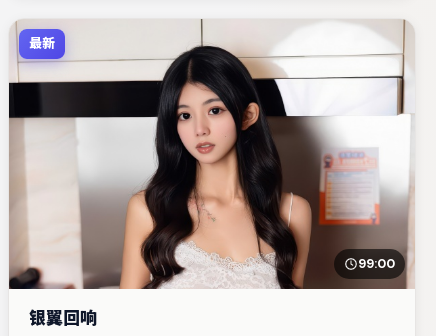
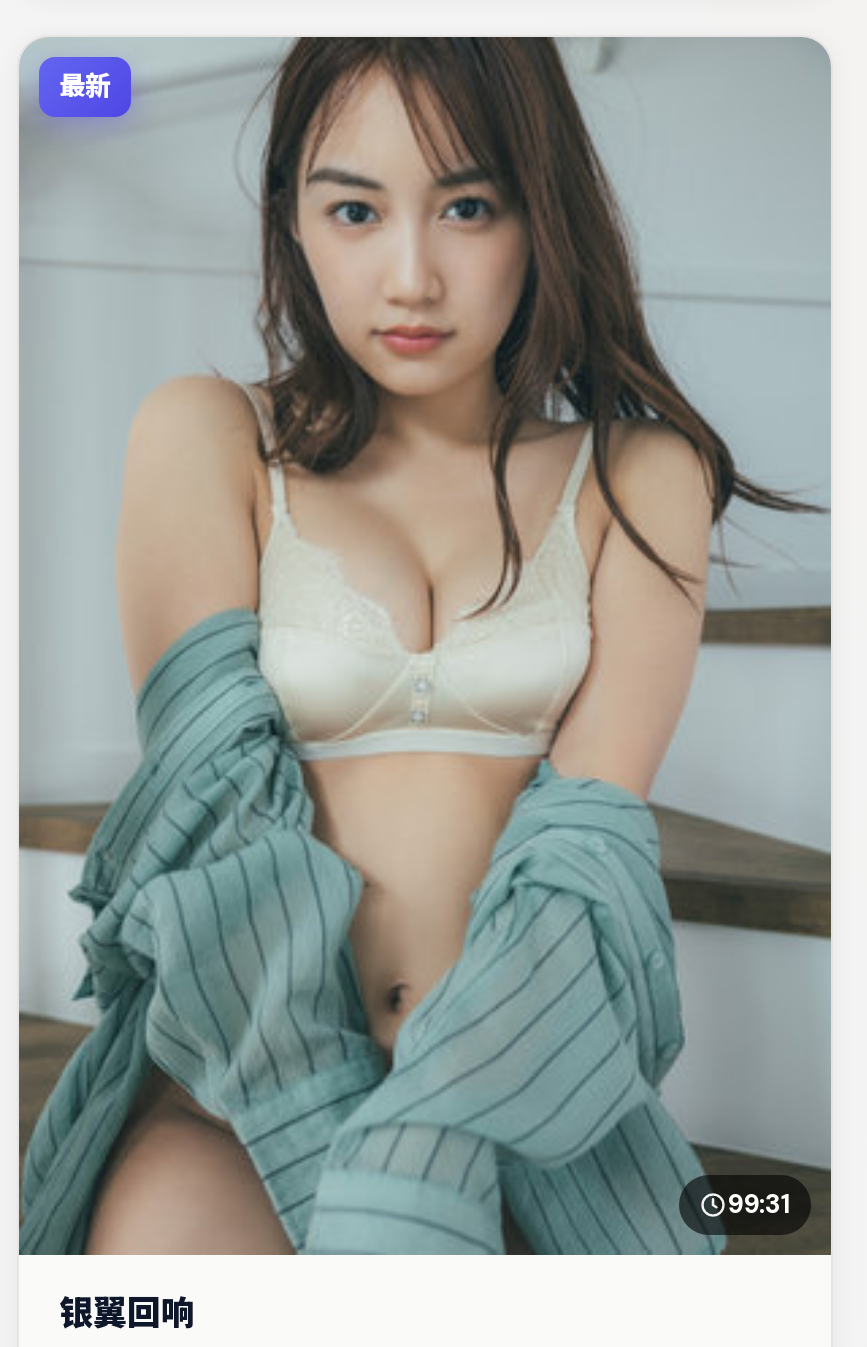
- [image]
- 99:00
+ [image]
+ 99:31
